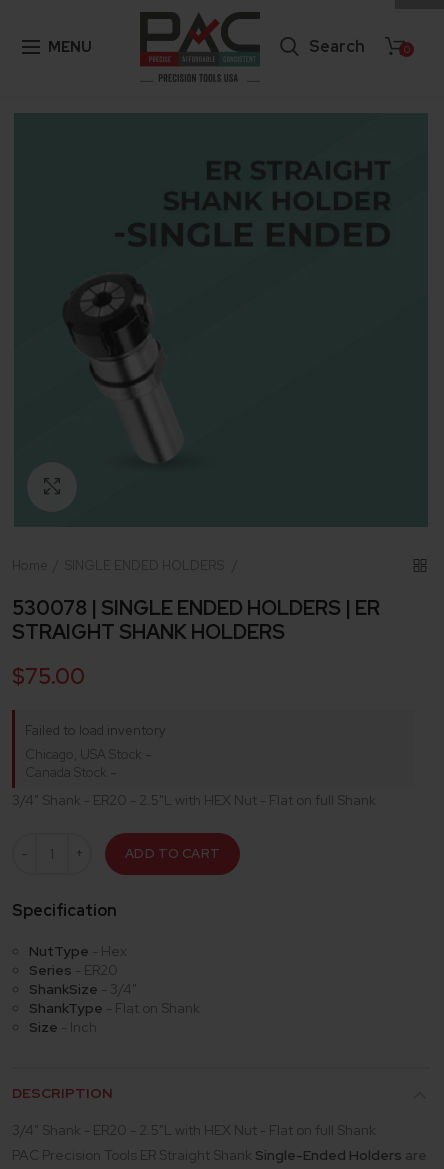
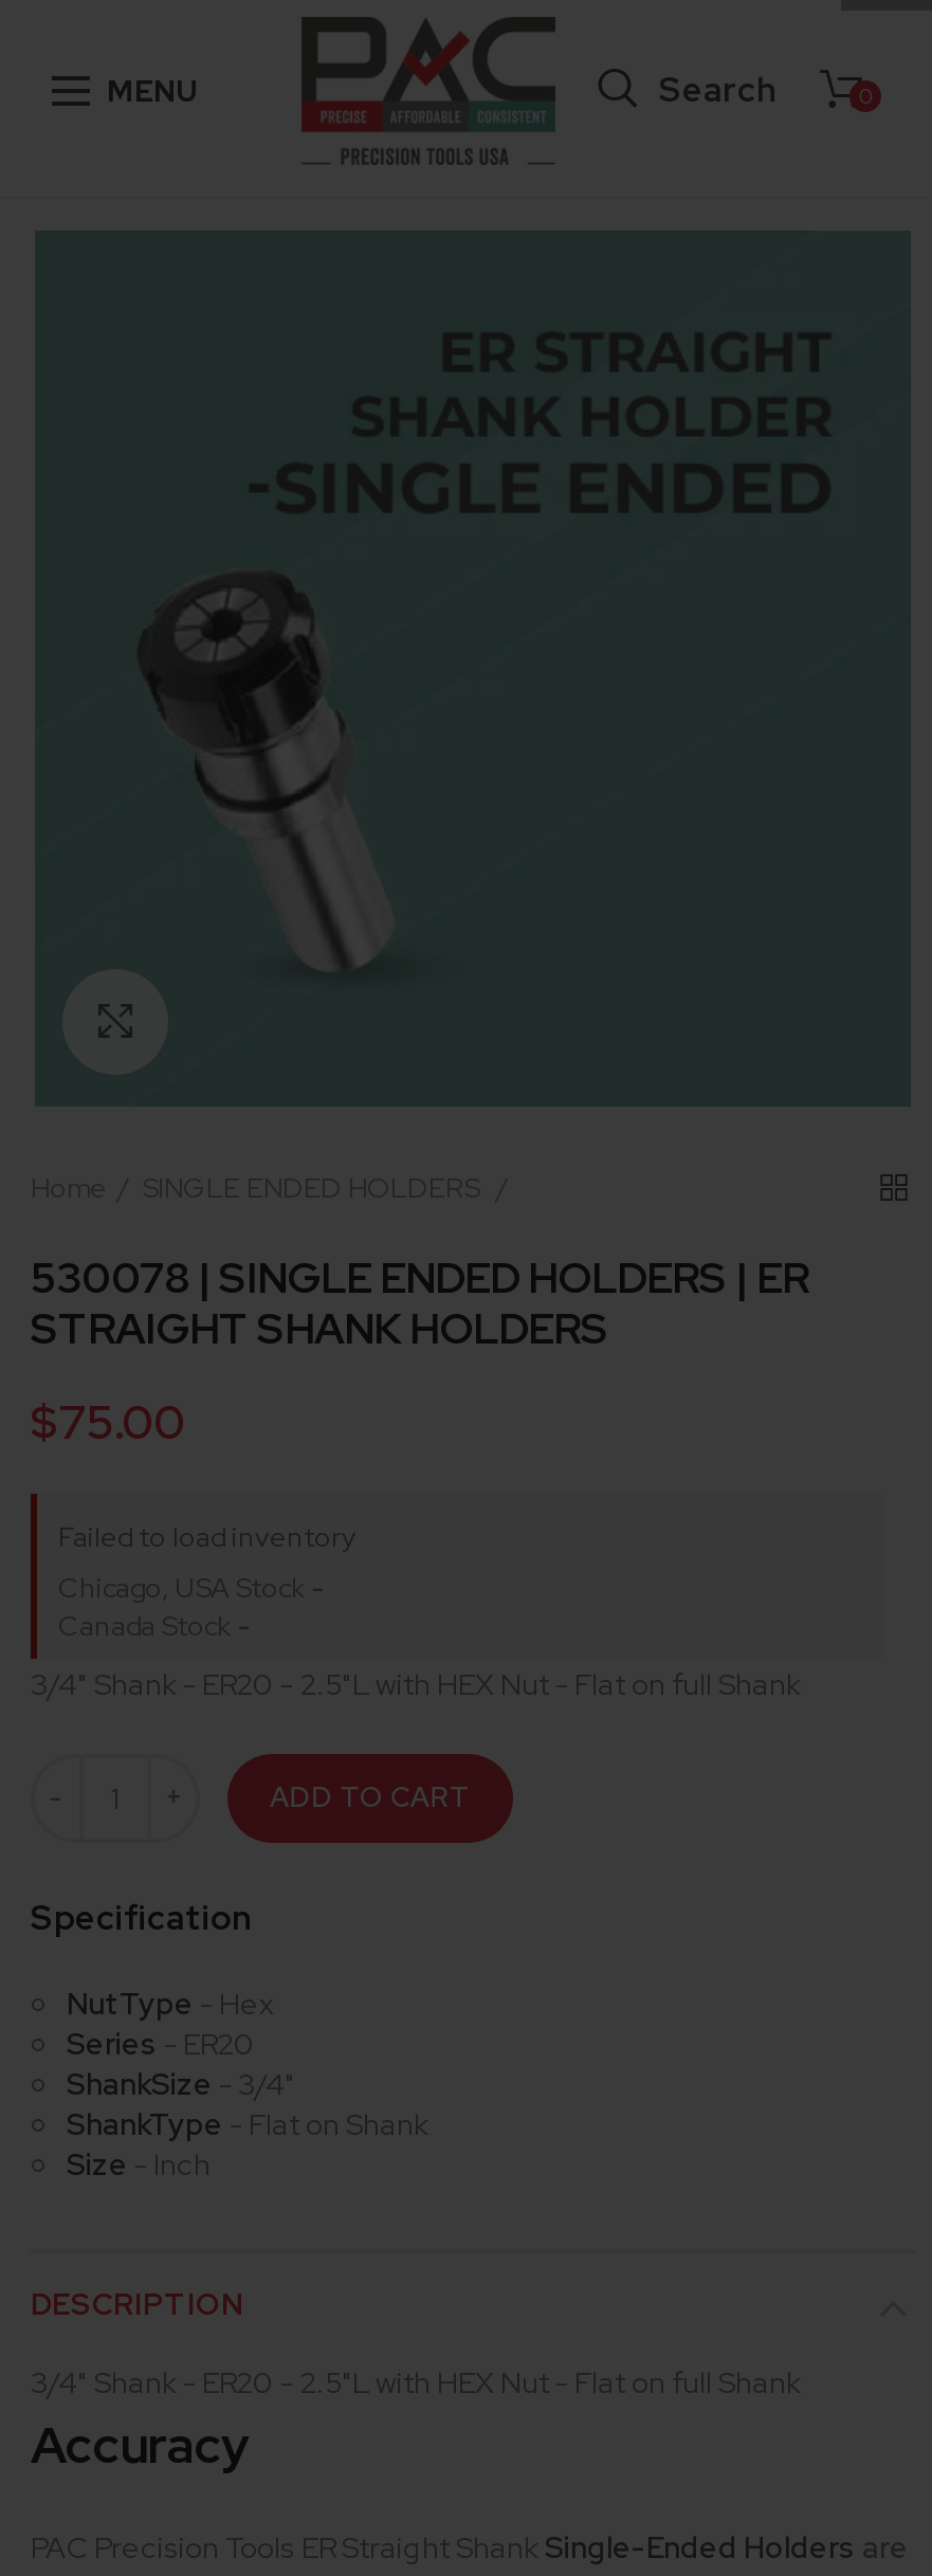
+ Accuracy
